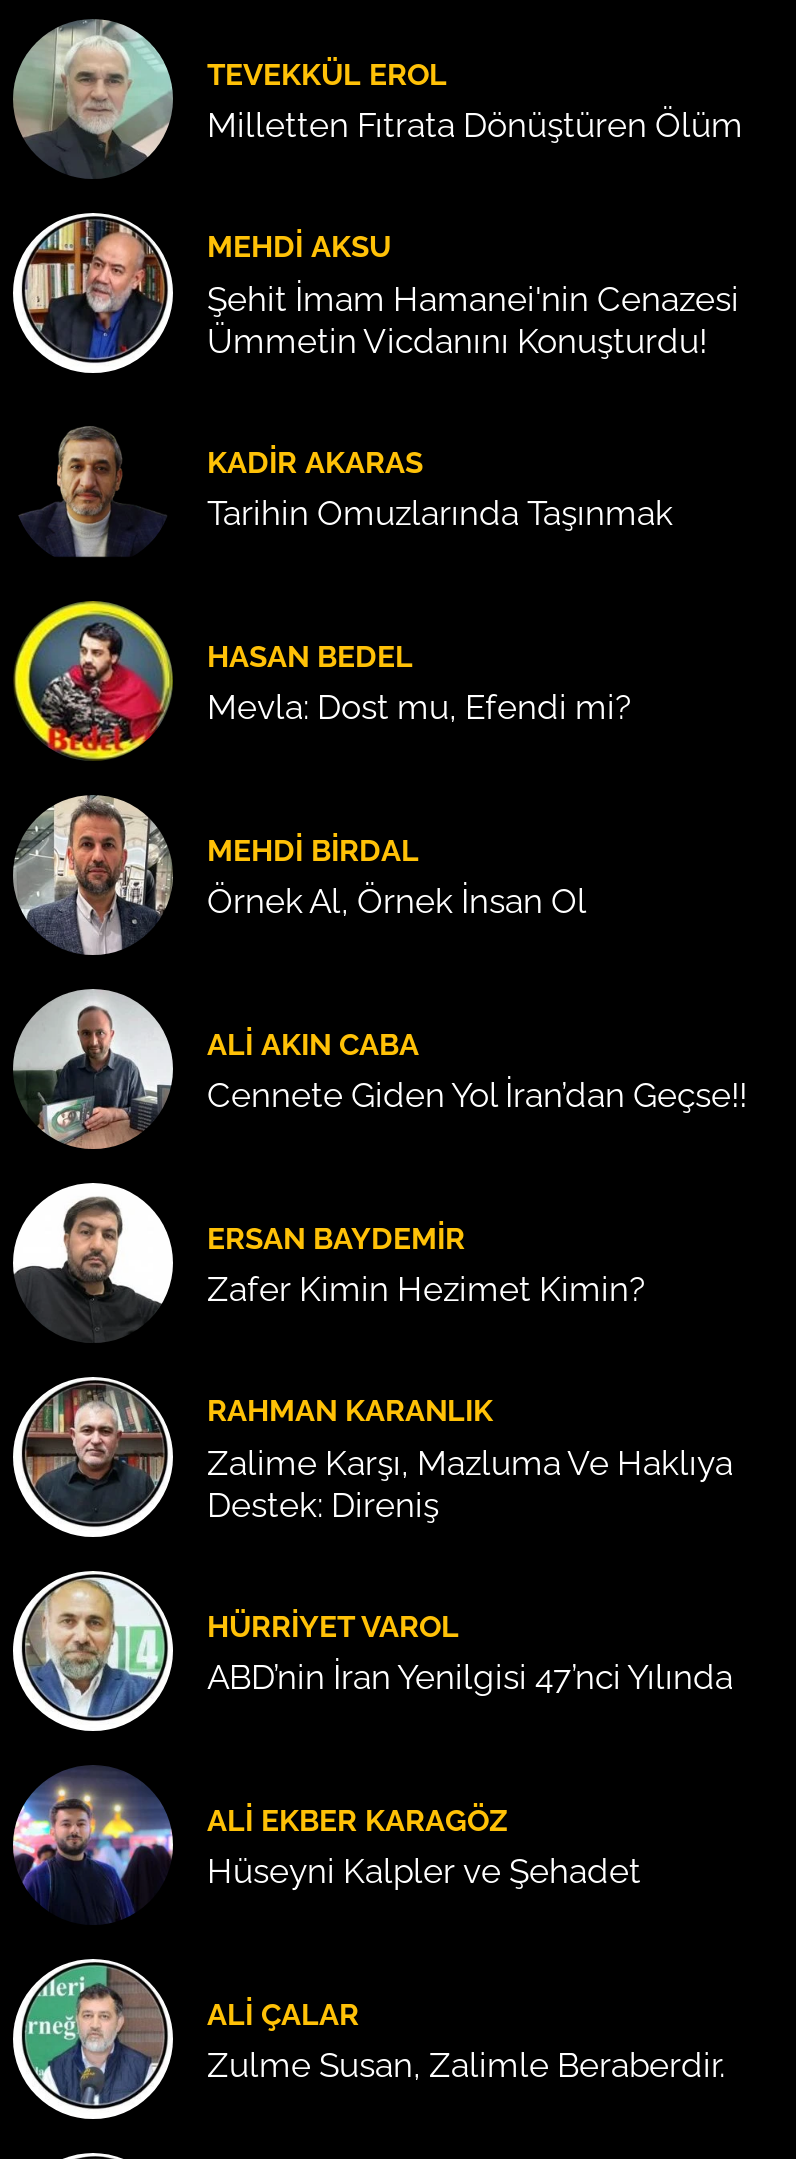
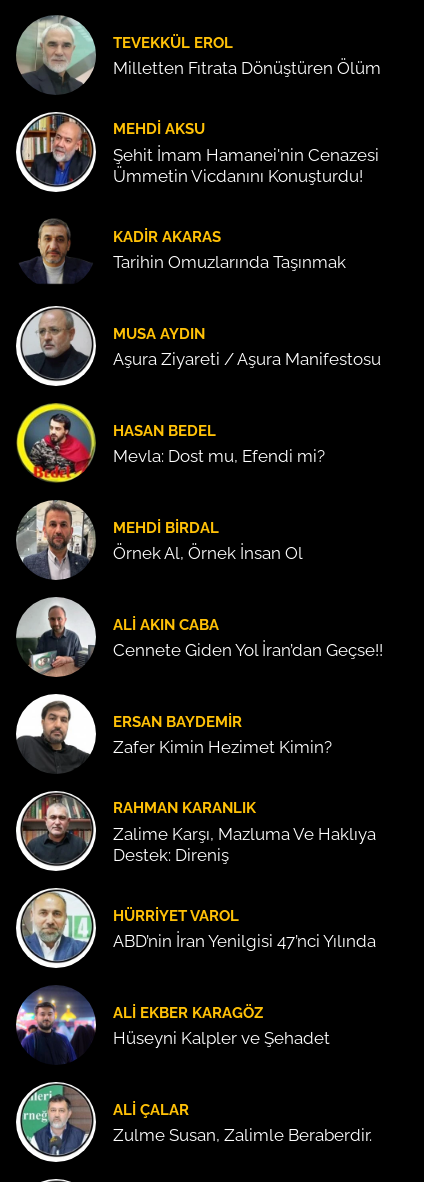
+ [image]
+ MUSA AYDIN
+ Aşura Ziyareti / Aşura Manifestosu
